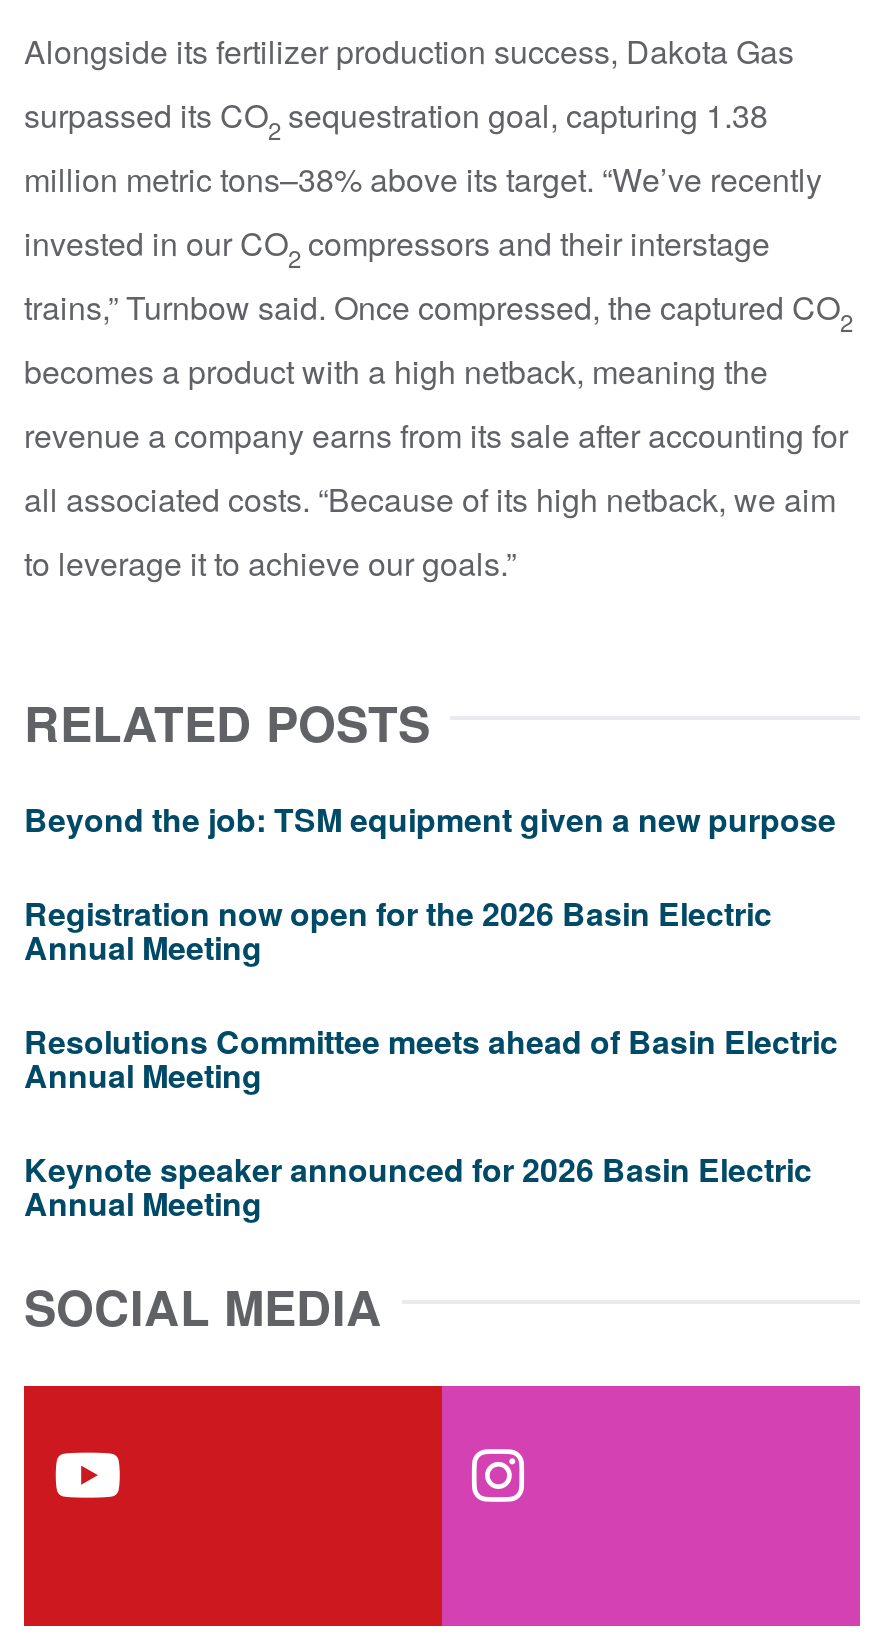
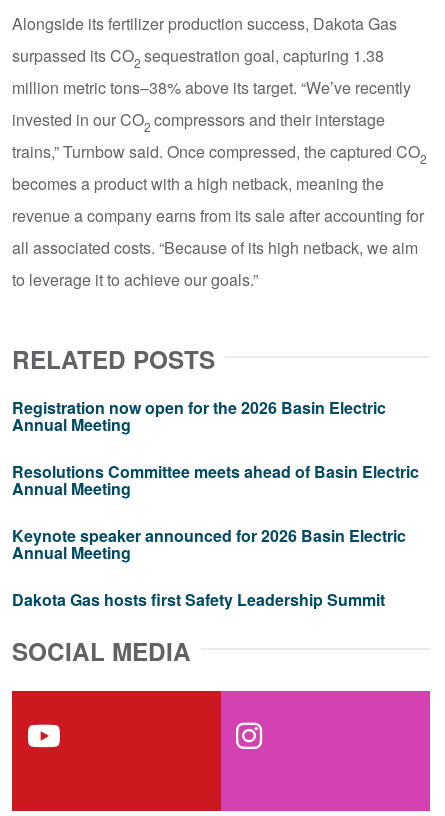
- Beyond the job: TSM equipment given a new purpose

moved up: Registration now open for the 2026 Basin Electric | Annual Meeting | Resolutions Committee meets ahead of Basin Electric | Annual Meeting | Keynote speaker announced for 2026 Basin Electric | Annual Meeting

+ Dakota Gas hosts first Safety Leadership Summit
